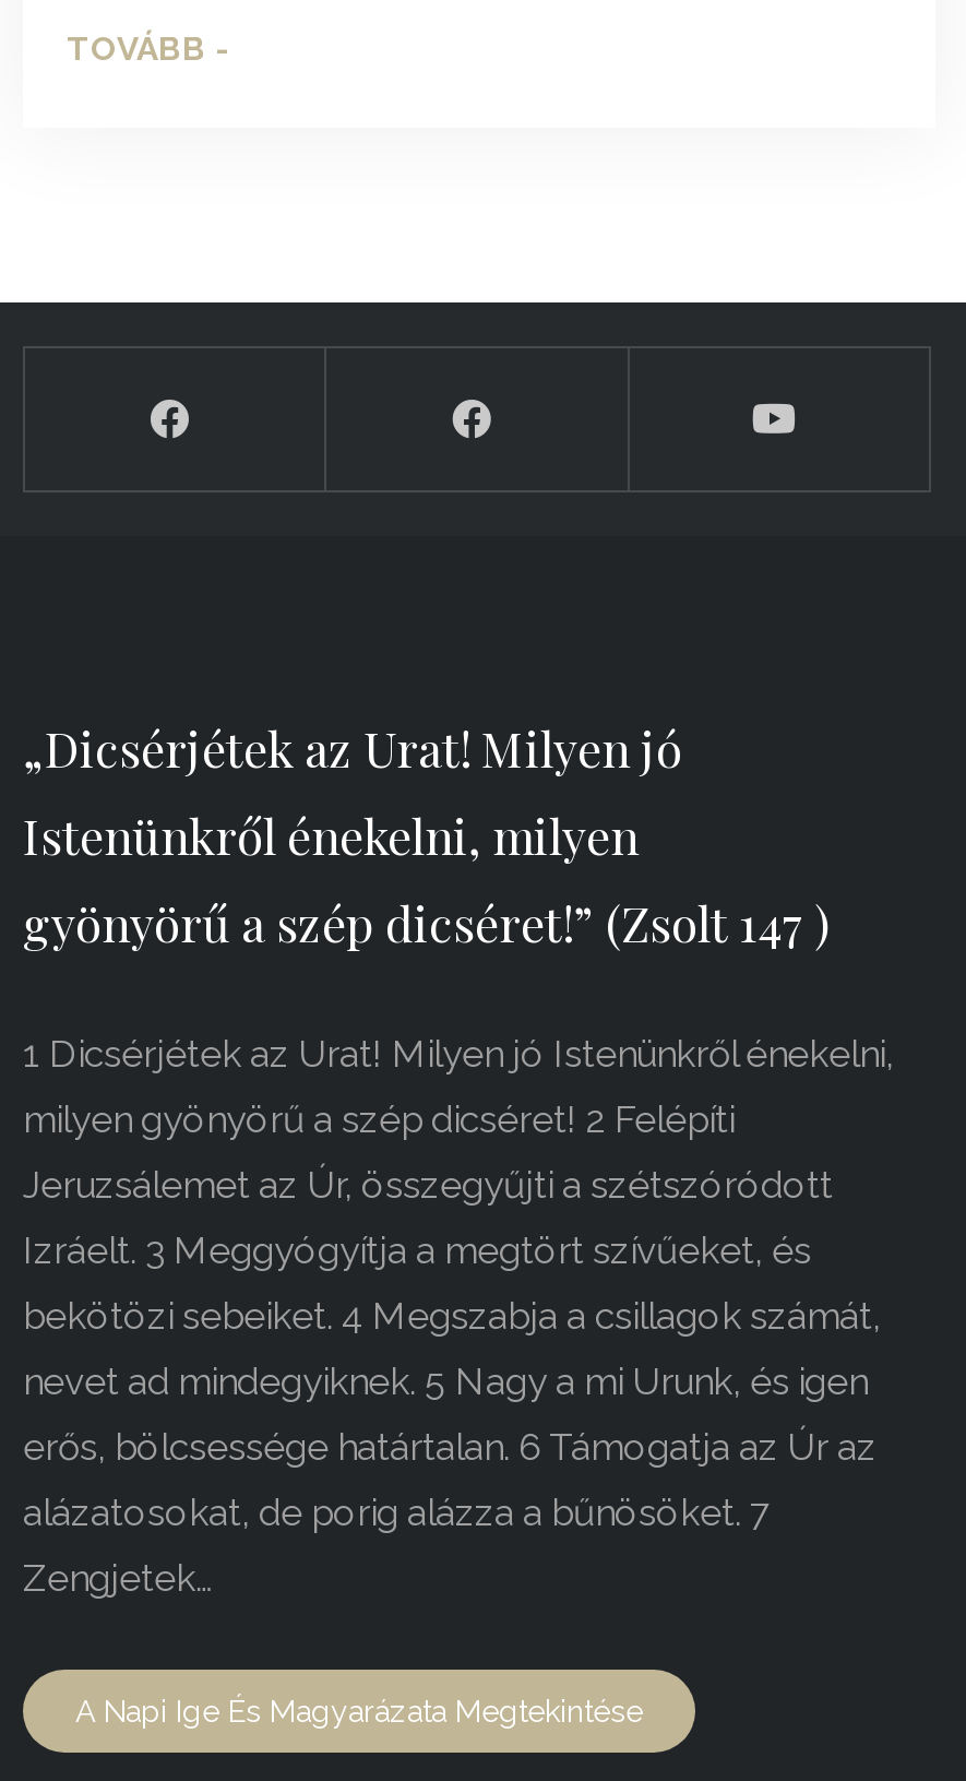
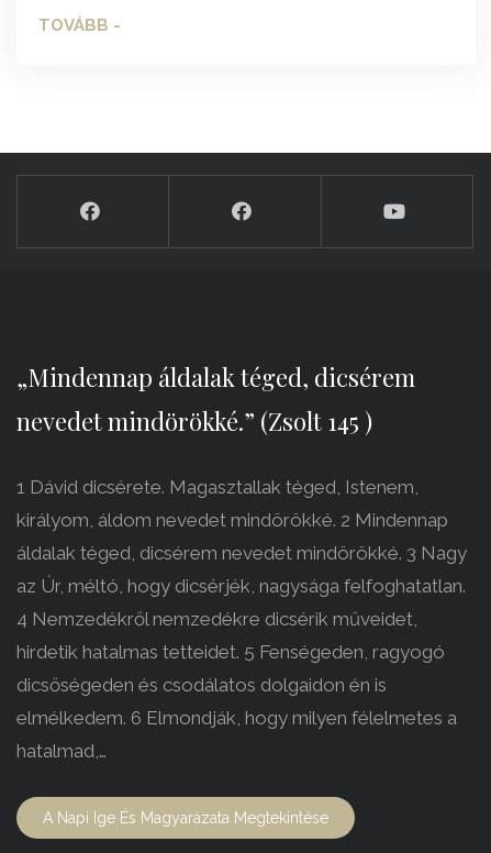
- „Dicsérjétek az Urat! Milyen jó
- Istenünkről énekelni, milyen
- gyönyörű a szép dicséret!” (Zsolt 147 )
+ „Mindennap áldalak téged, dicsérem
+ nevedet mindörökké.” (Zsolt 145 )

- 1 Dicsérjétek az Urat! Milyen jó Istenünkről énekelni,
+ 1 Dávid dicsérete. Magasztallak téged, Istenem,

- milyen gyönyörű a szép dicséret! 2 Felépíti
+ királyom, áldom nevedet mindörökké. 2 Mindennap

- Jeruzsálemet az Úr, összegyűjti a szétszóródott
+ áldalak téged, dicsérem nevedet mindörökké. 3 Nagy

- Izráelt. 3 Meggyógyítja a megtört szívűeket, és
+ az Úr, méltó, hogy dicsérjék, nagysága felfoghatatlan.

- bekötözi sebeiket. 4 Megszabja a csillagok számát,
+ 4 Nemzedékről nemzedékre dicsérik műveidet,

- nevet ad mindegyiknek. 5 Nagy a mi Urunk, és igen
+ hirdetik hatalmas tetteidet. 5 Fenségeden, ragyogó

- erős, bölcsessége határtalan. 6 Támogatja az Úr az
+ dicsőségeden és csodálatos dolgaidon én is

- alázatosokat, de porig alázza a bűnösöket. 7
+ elmélkedem. 6 Elmondják, hogy milyen félelmetes a

- Zengjetek…
+ hatalmad,…
